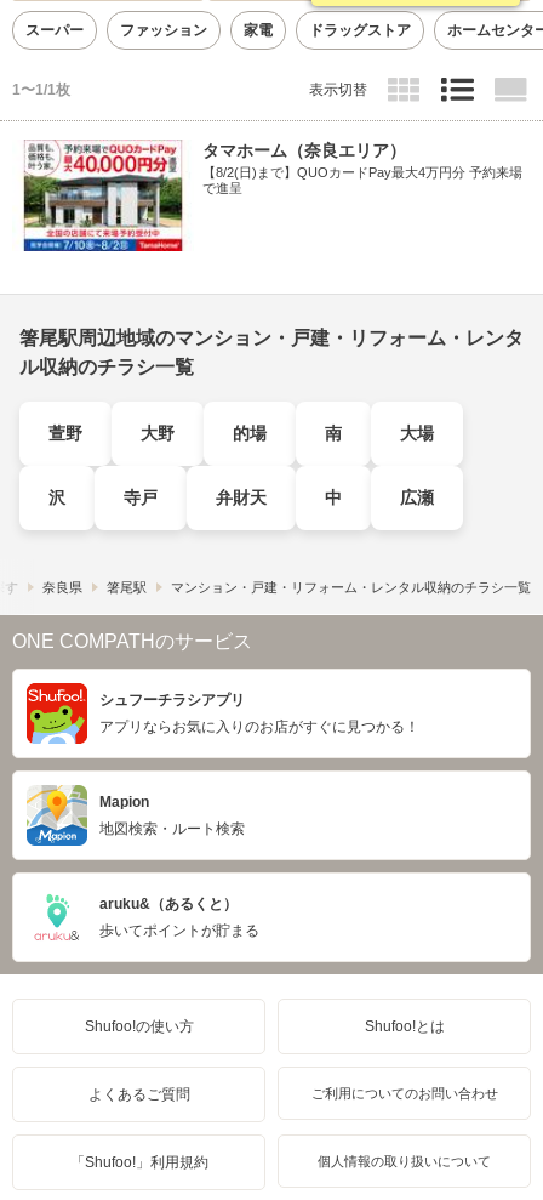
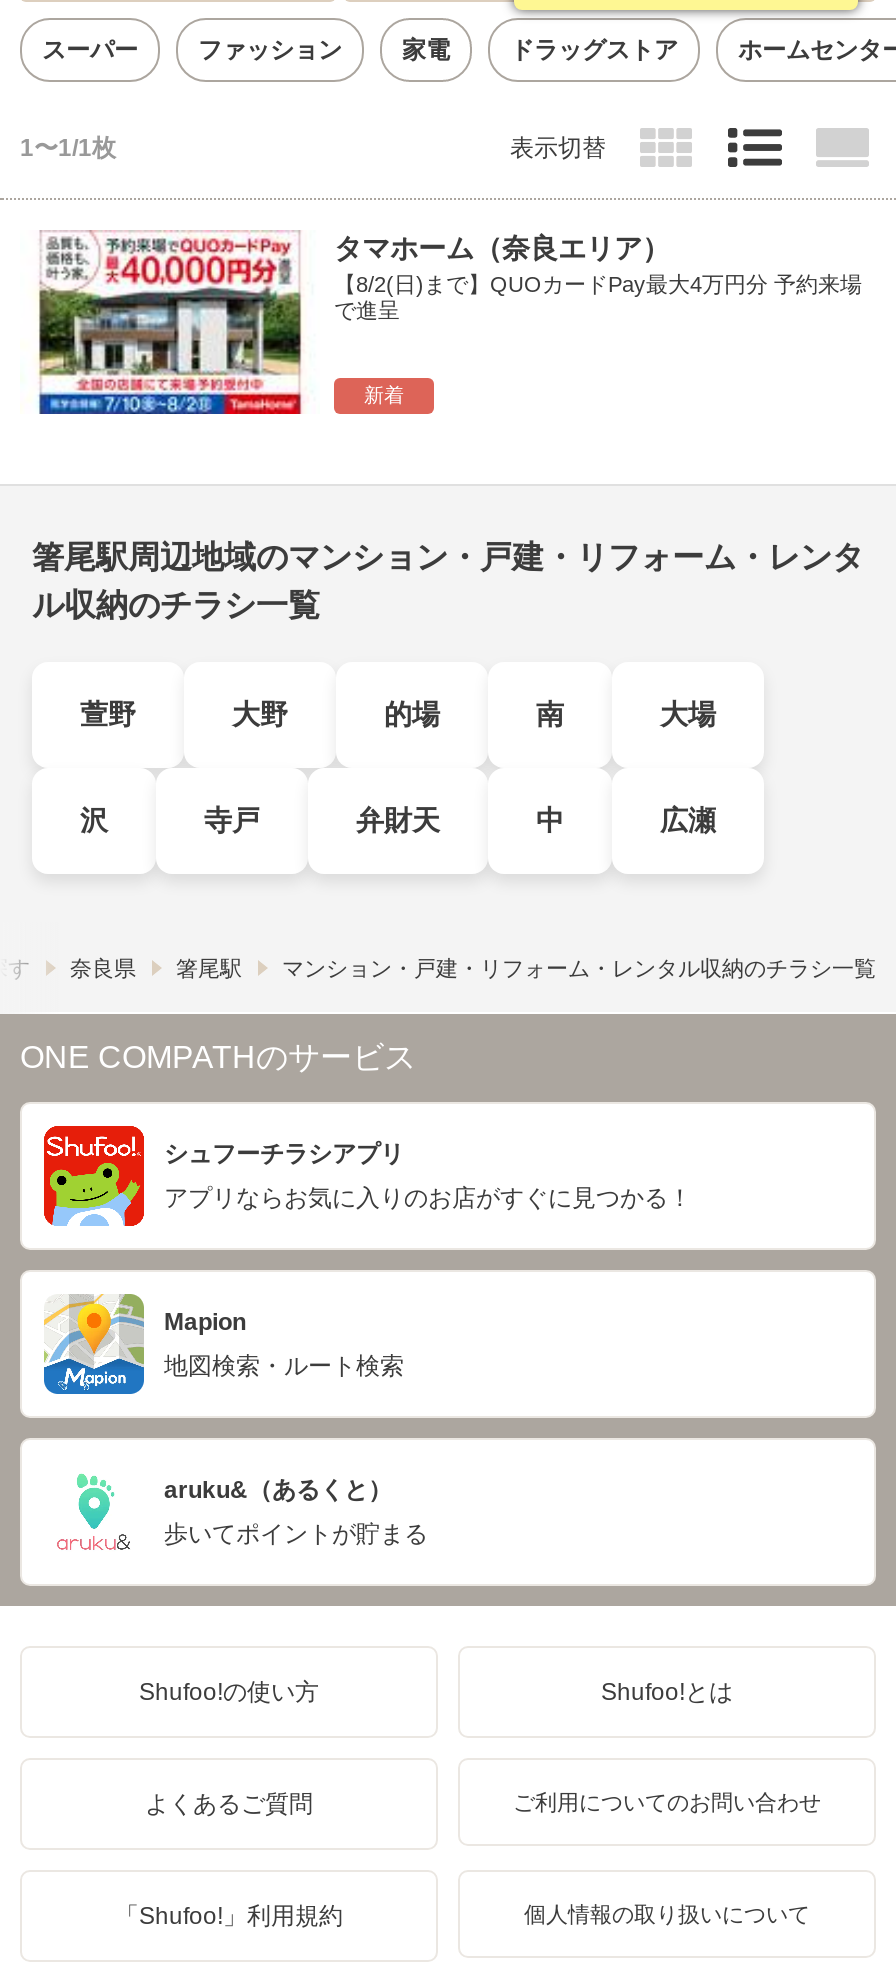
+ 新着
